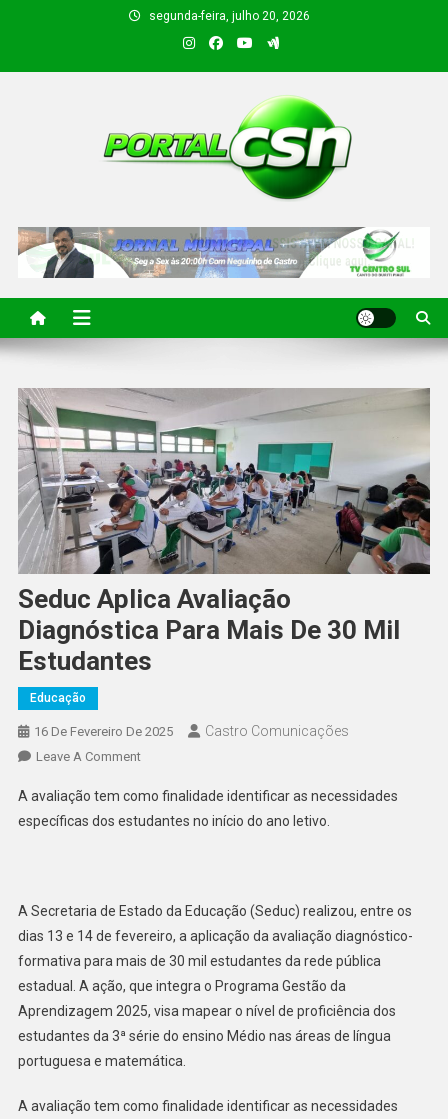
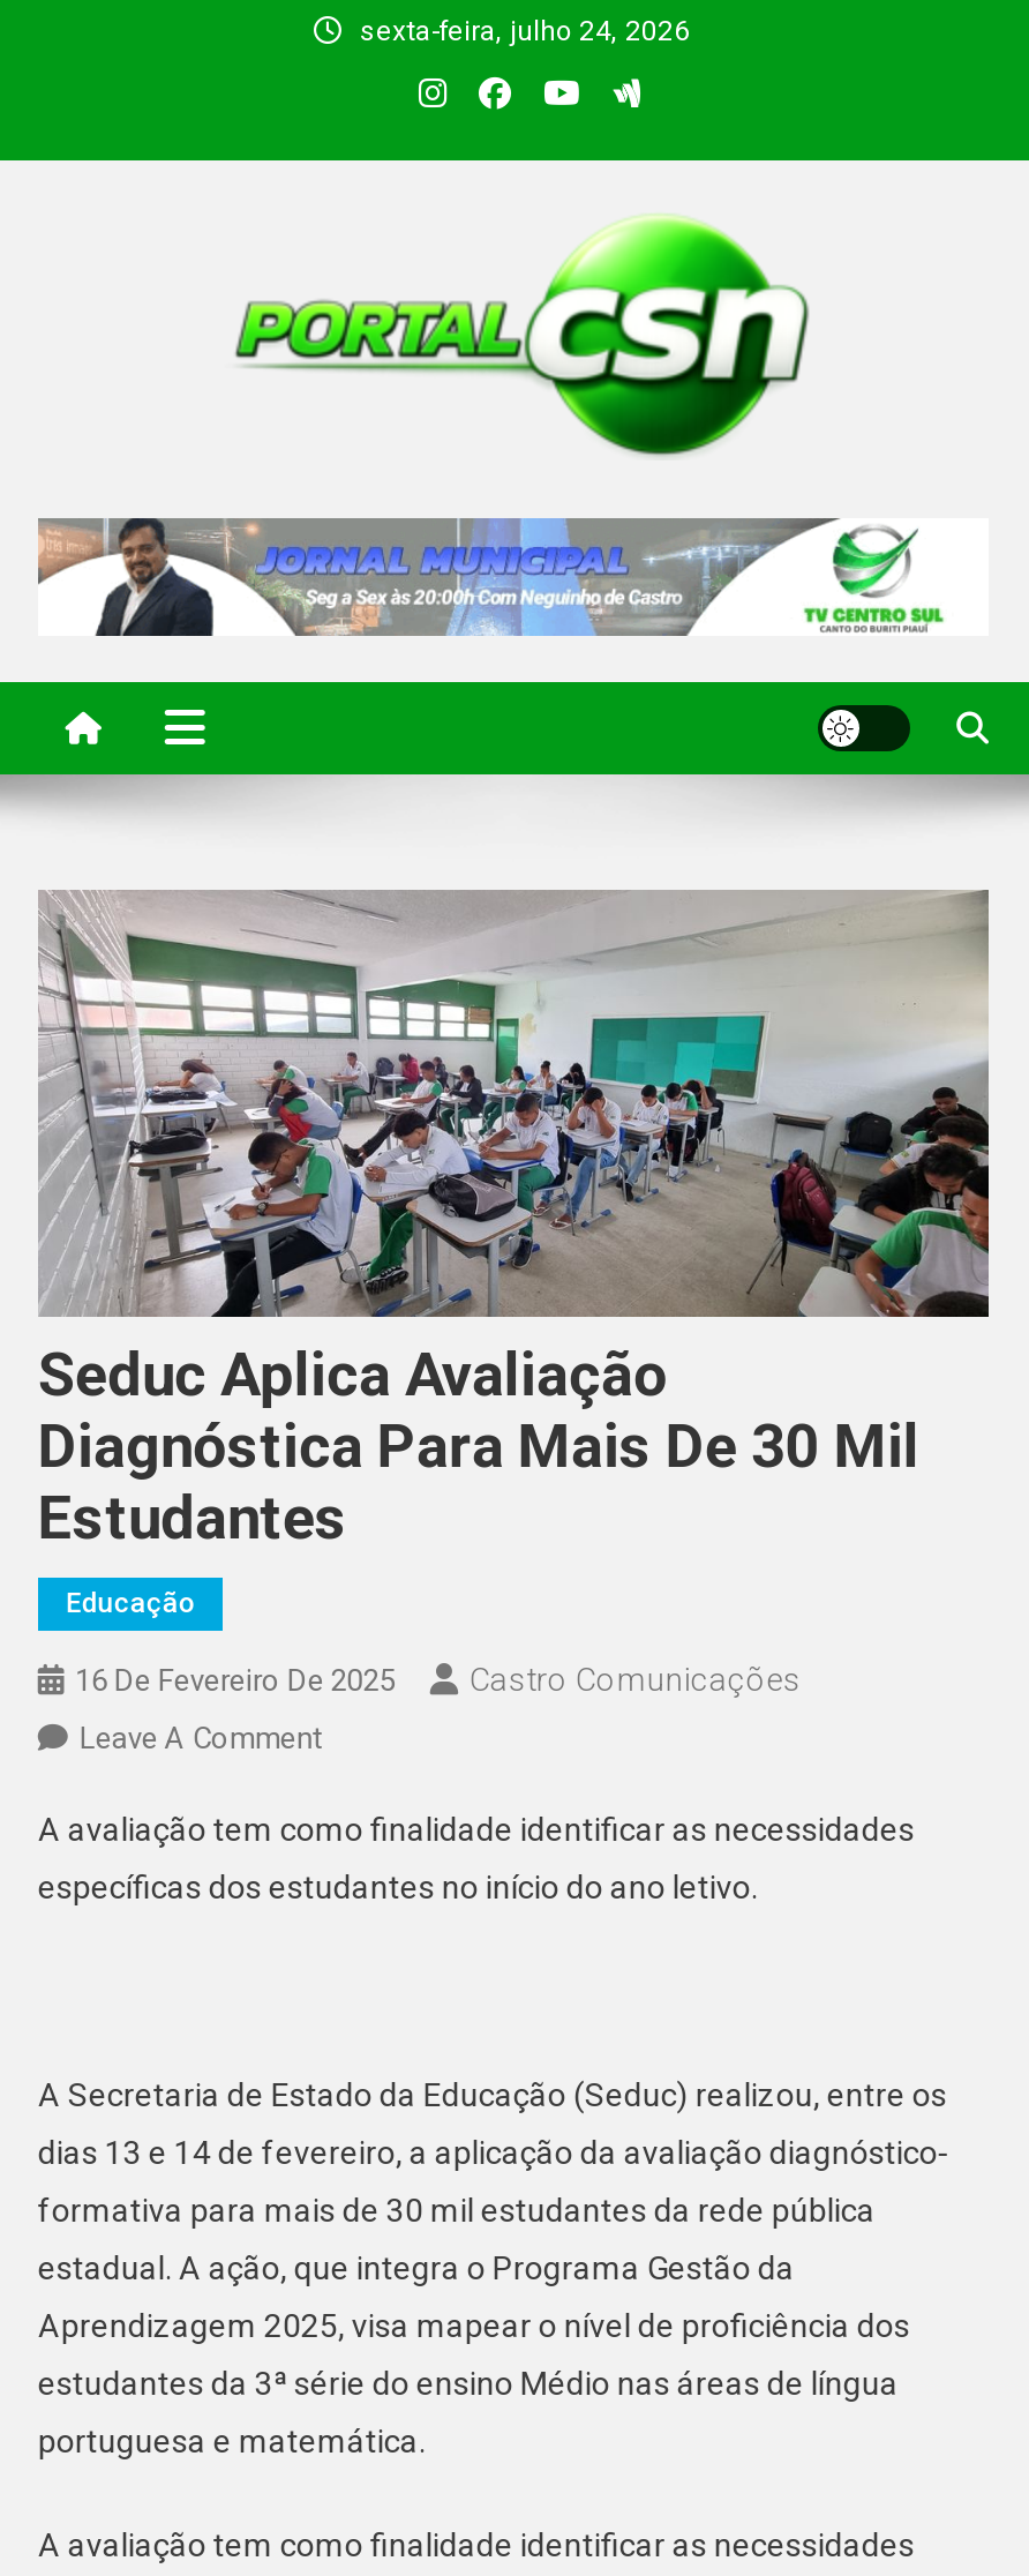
- segunda-feira, julho 20, 2026
+ sexta-feira, julho 24, 2026
